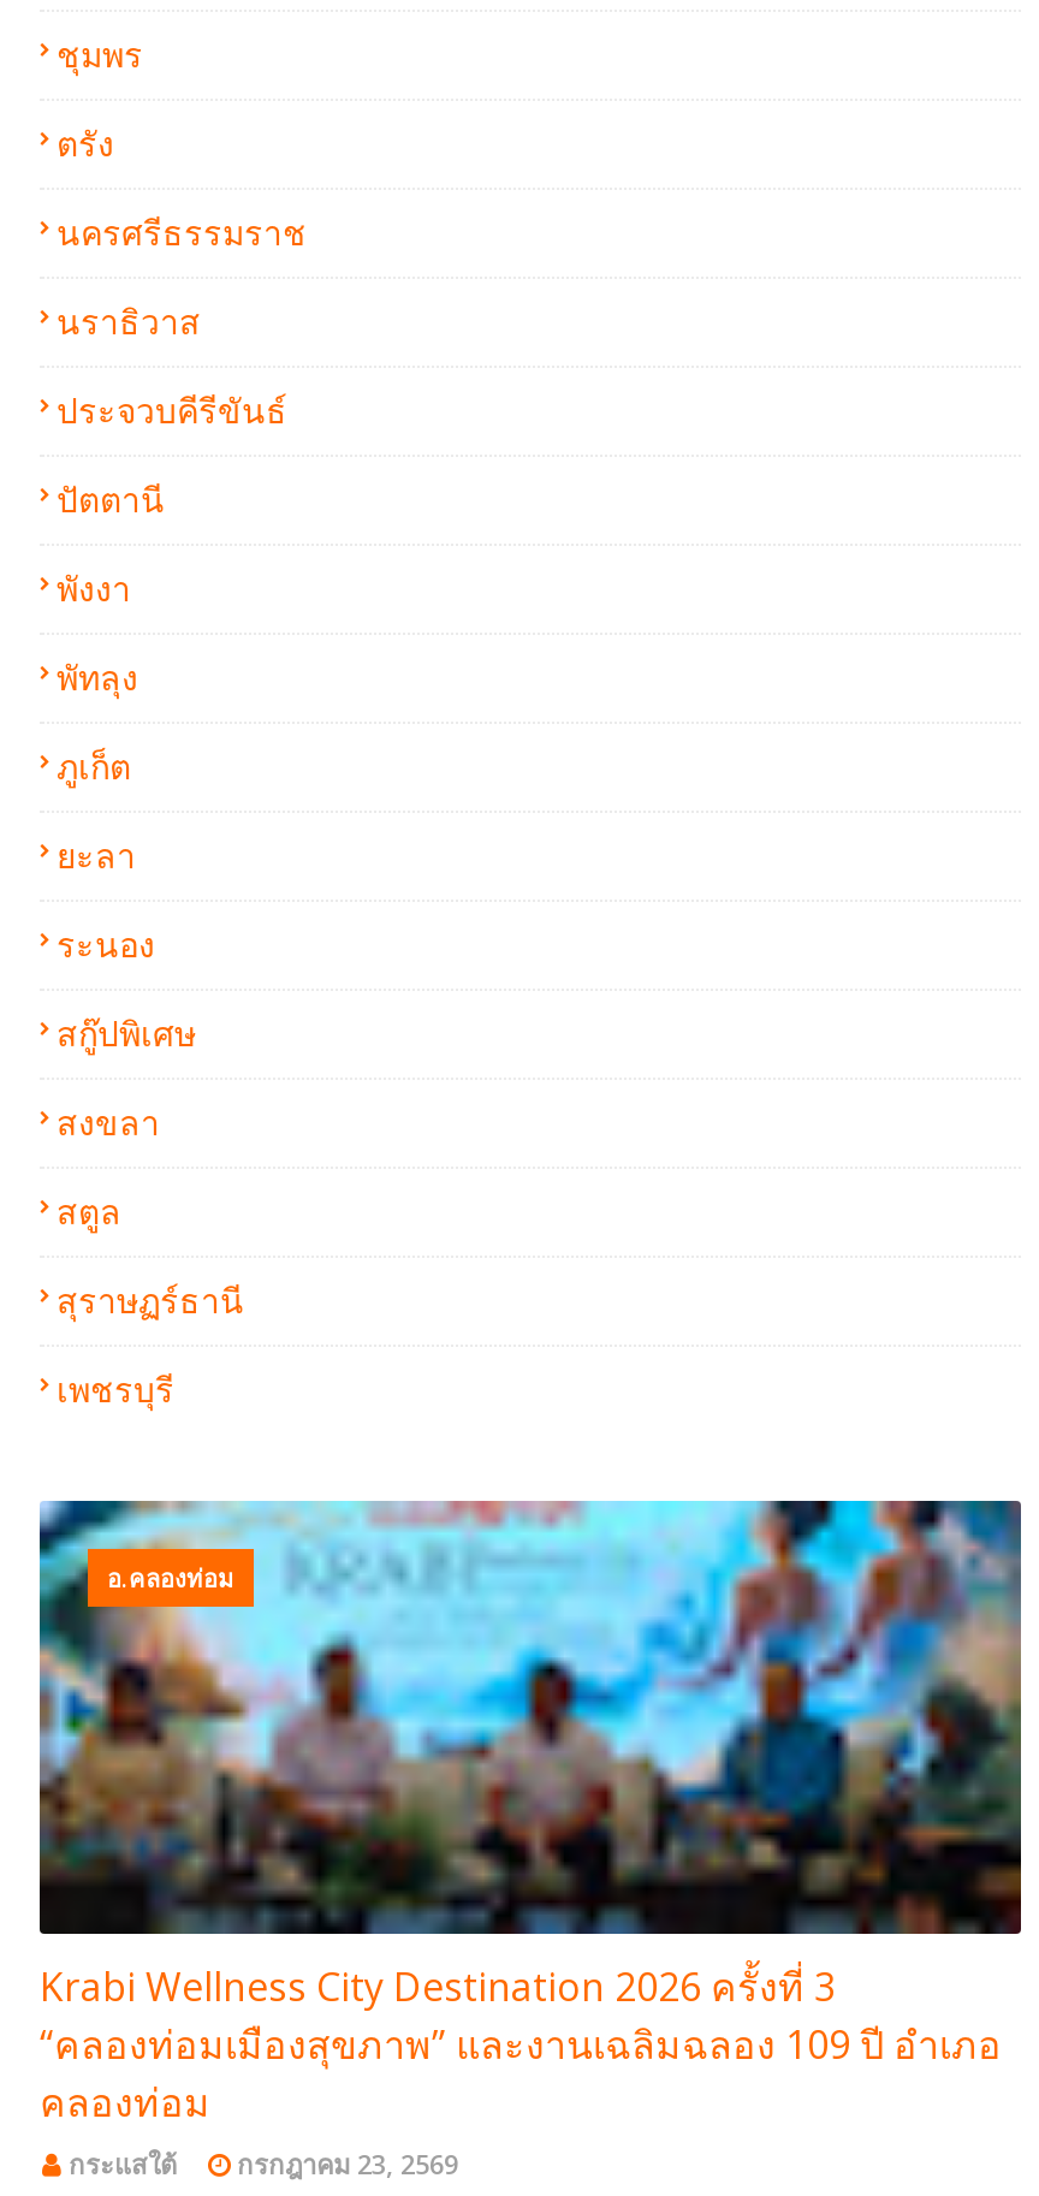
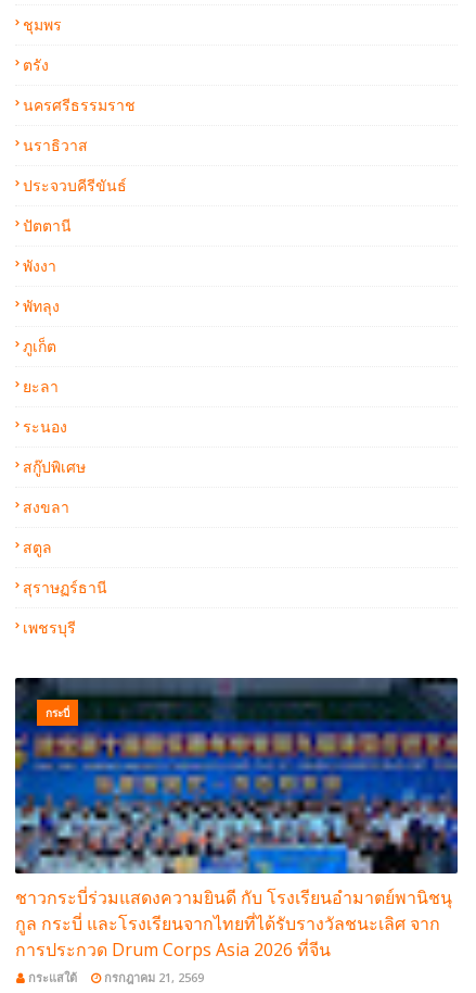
- [image]
- อ.คลองท่อม
+ [image]
+ กระบี่

- Krabi Wellness City Destination 2026 ครั้งที่ 3
- “คลองท่อมเมืองสุขภาพ” และงานเฉลิมฉลอง 109 ปี อำเภอ
- คลองท่อม
+ ชาวกระบี่ร่วมแสดงความยินดี กับ โรงเรียนอำมาตย์พานิชนุ
+ กูล กระบี่ และโรงเรียนจากไทยที่ได้รับรางวัลชนะเลิศ จาก
+ การประกวด Drum Corps Asia 2026 ที่จีน

- กรกฎาคม 23, 2569
+ กรกฎาคม 21, 2569
